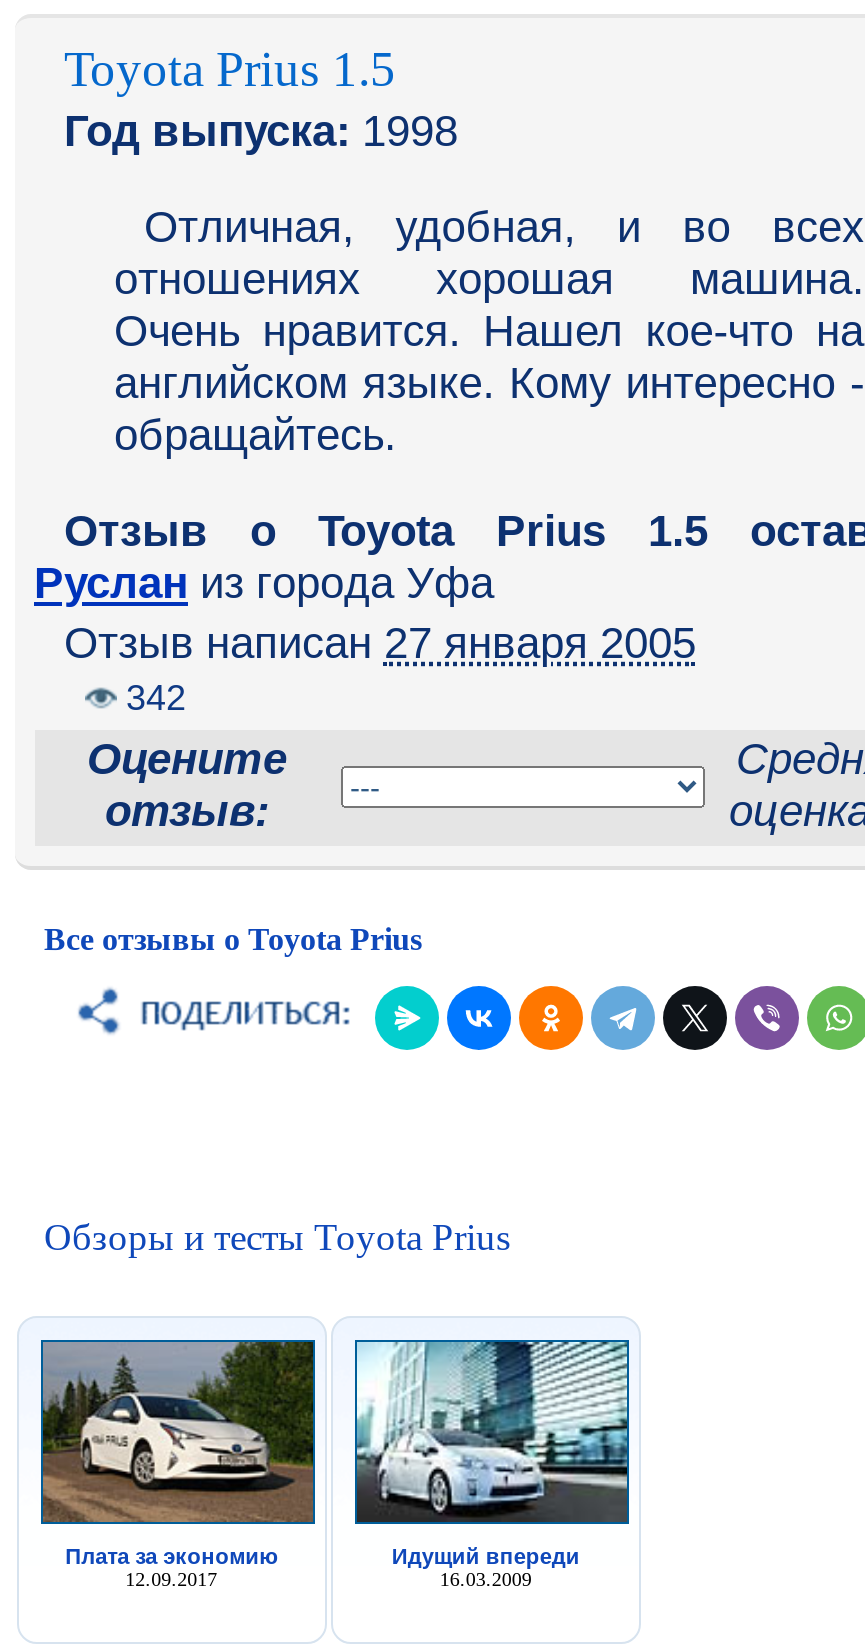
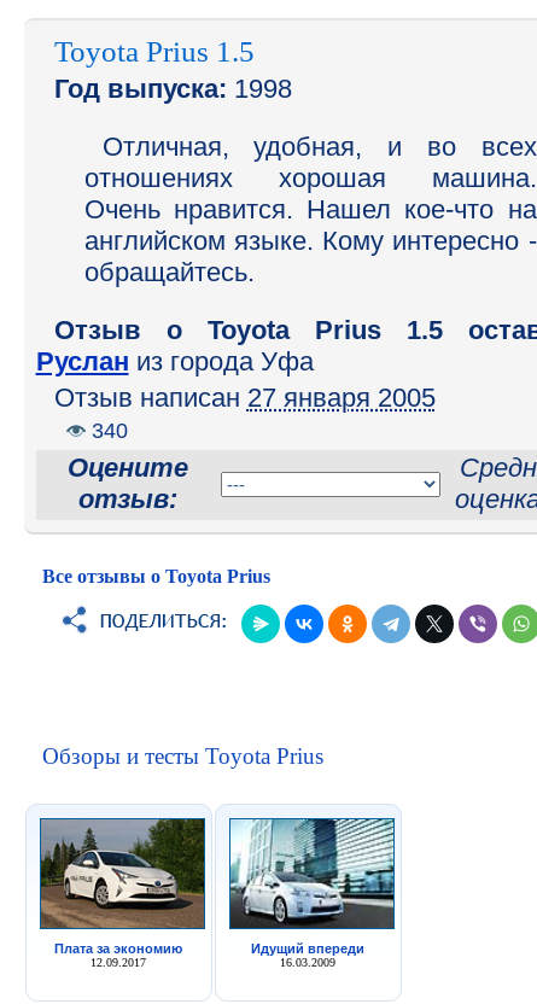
- 342
+ 340
